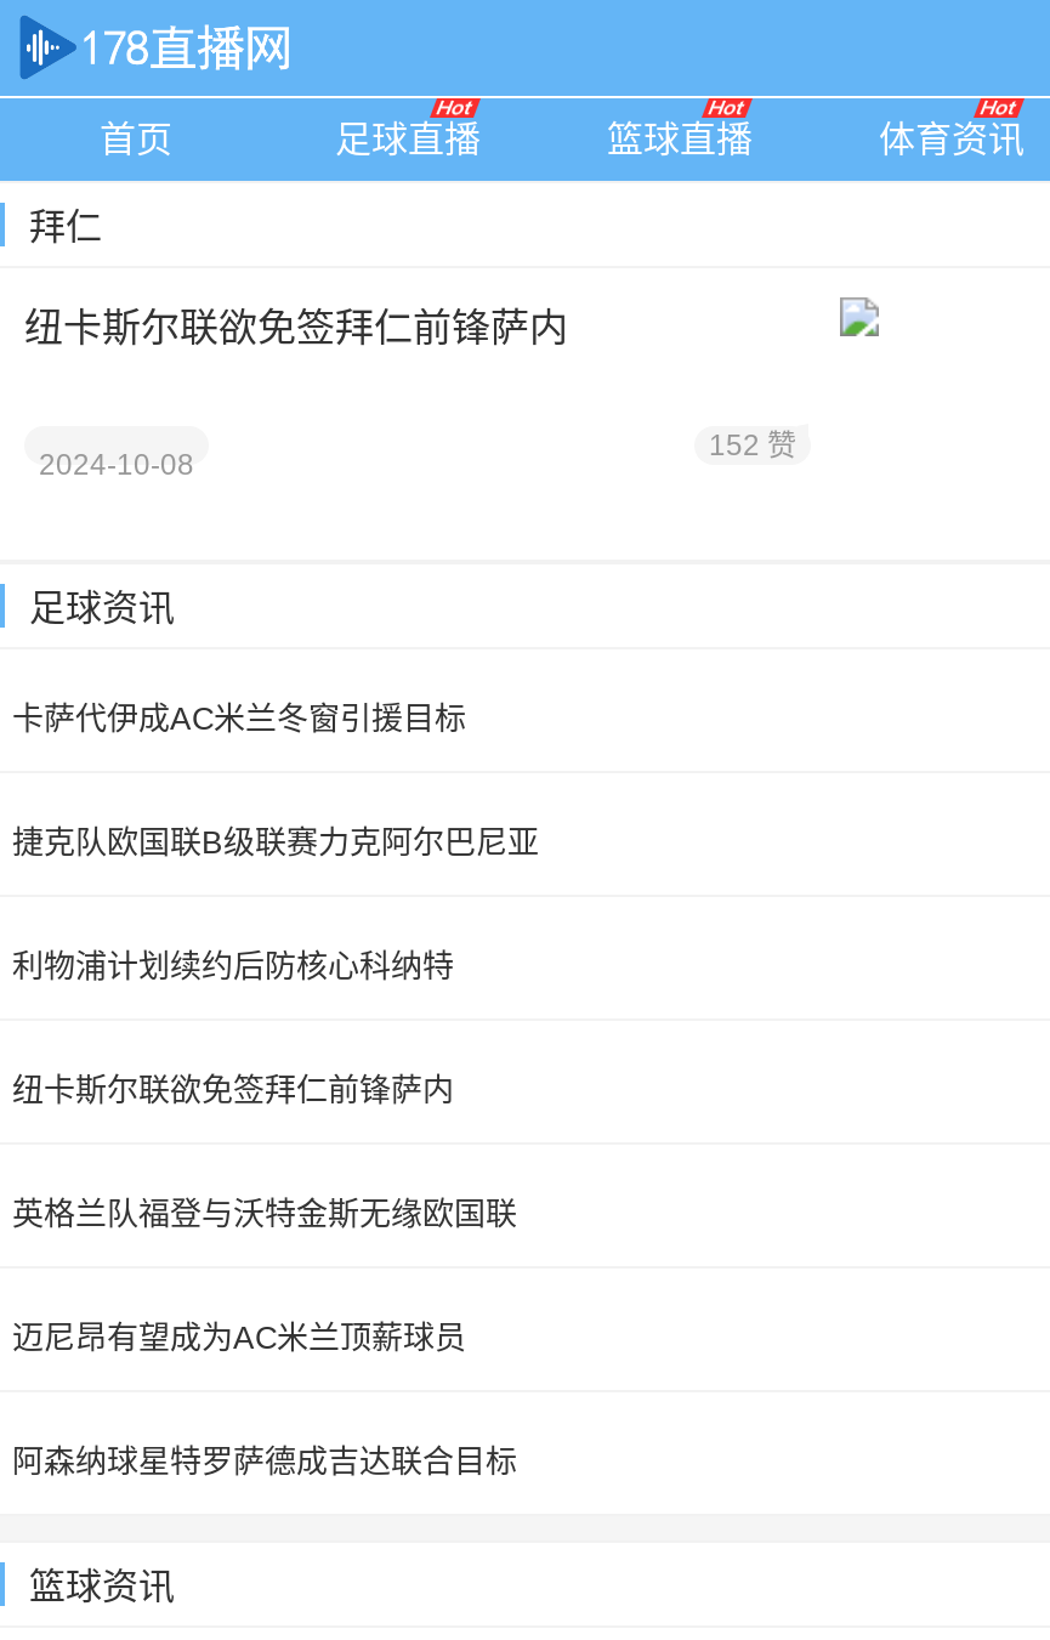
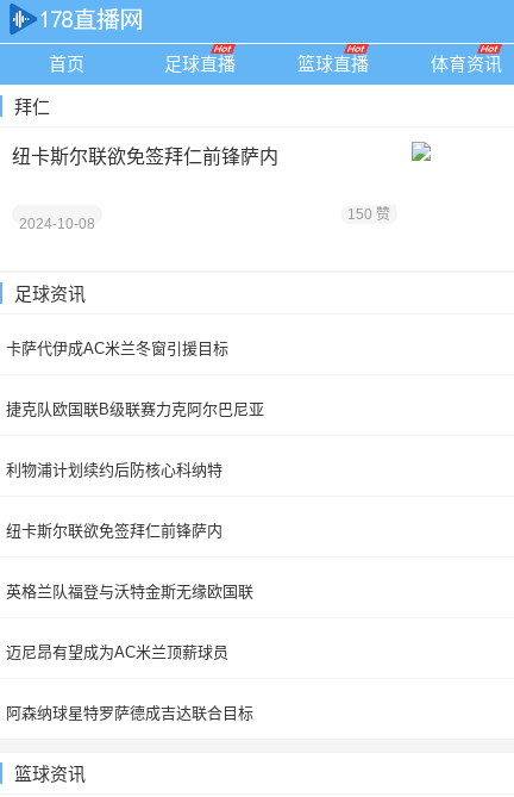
- 152 赞
+ 150 赞
